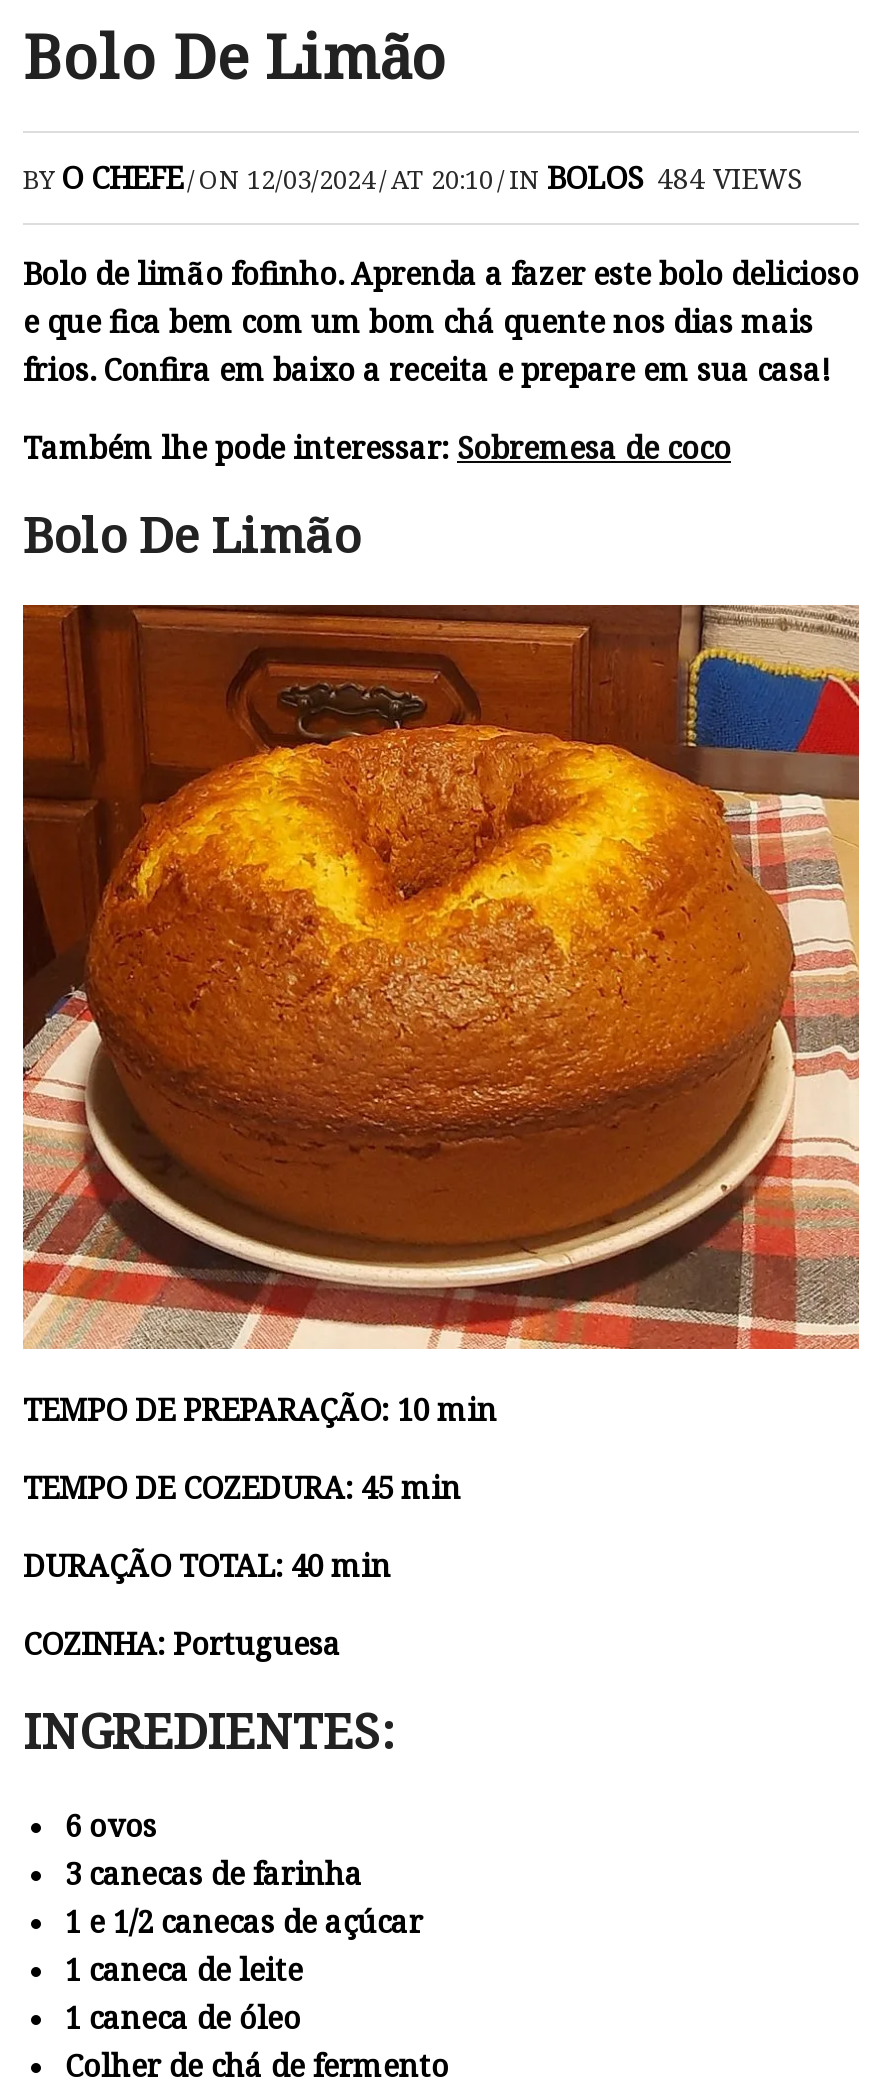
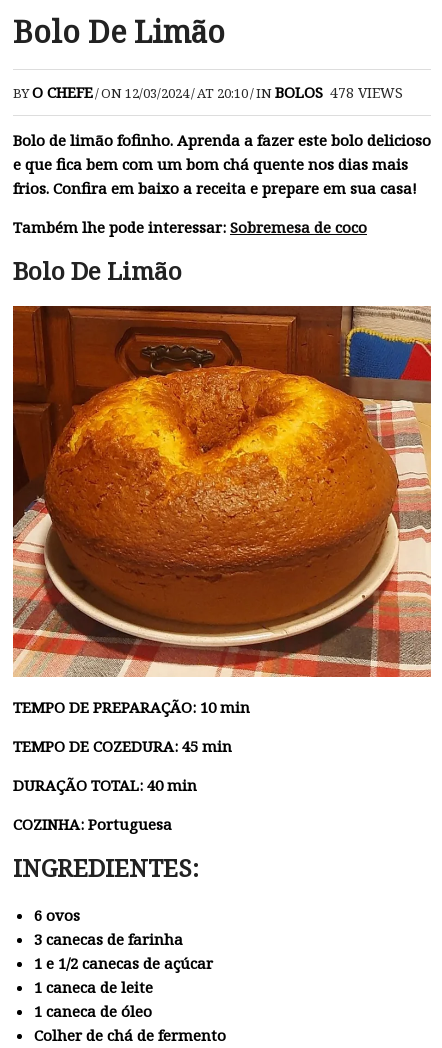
- BY O CHEFE / ON 12/03/2024 / AT 20:10 / IN BOLOS 484 VIEWS
+ BY O CHEFE / ON 12/03/2024 / AT 20:10 / IN BOLOS 478 VIEWS
